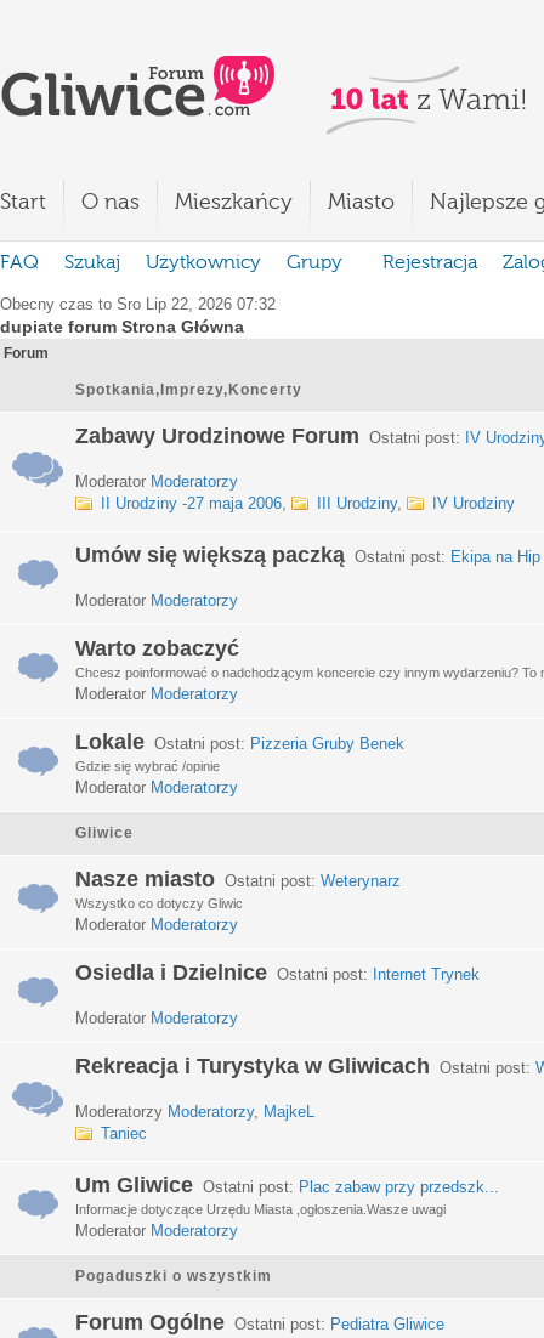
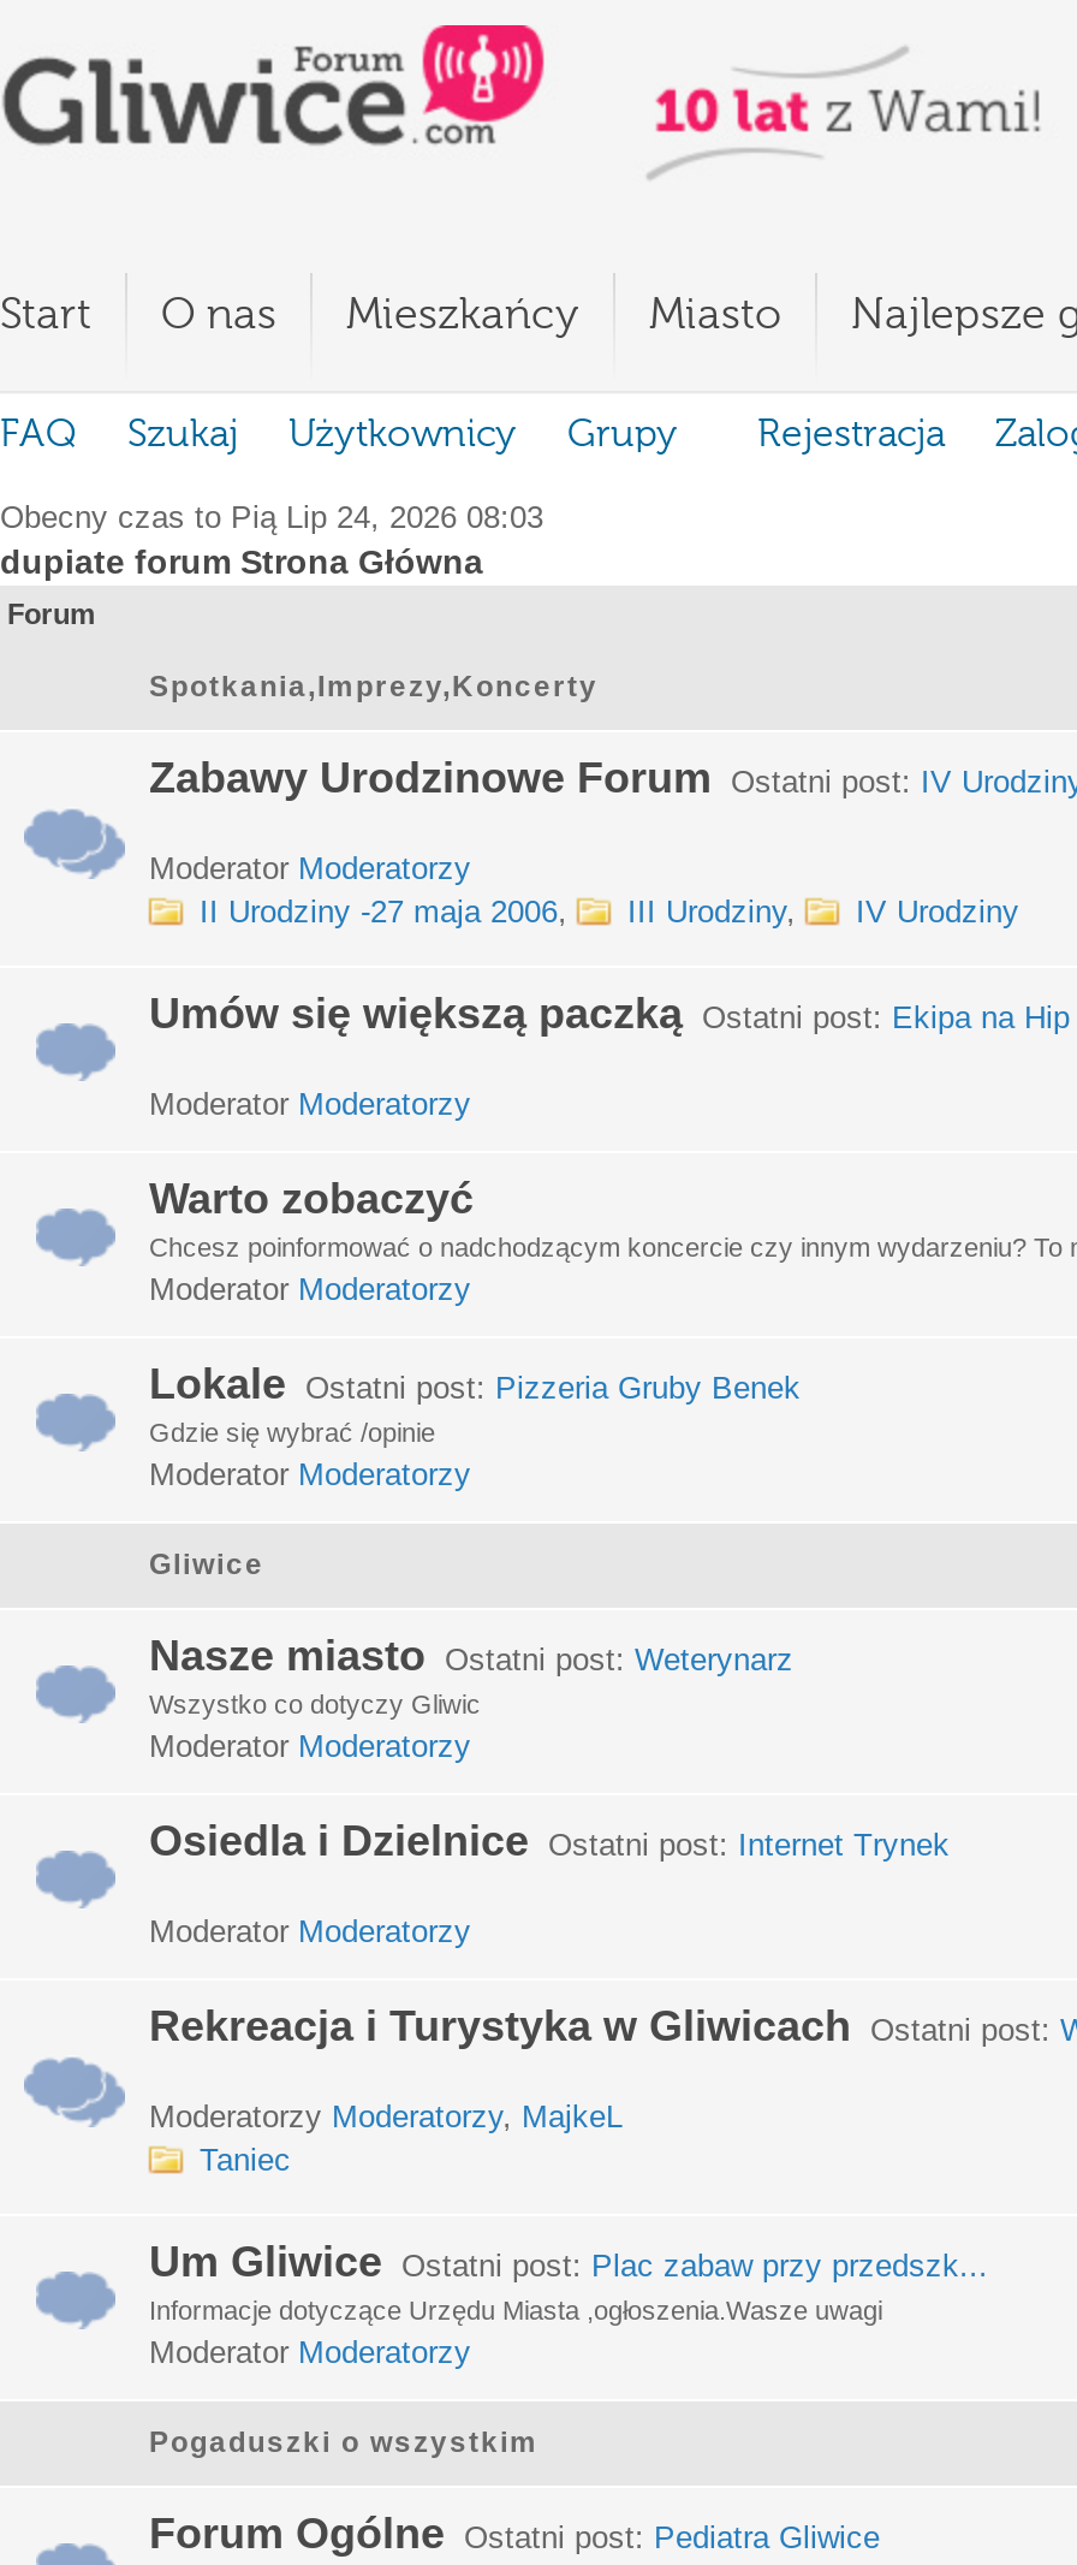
- Obecny czas to Sro Lip 22, 2026 07:32
+ Obecny czas to Pią Lip 24, 2026 08:03
